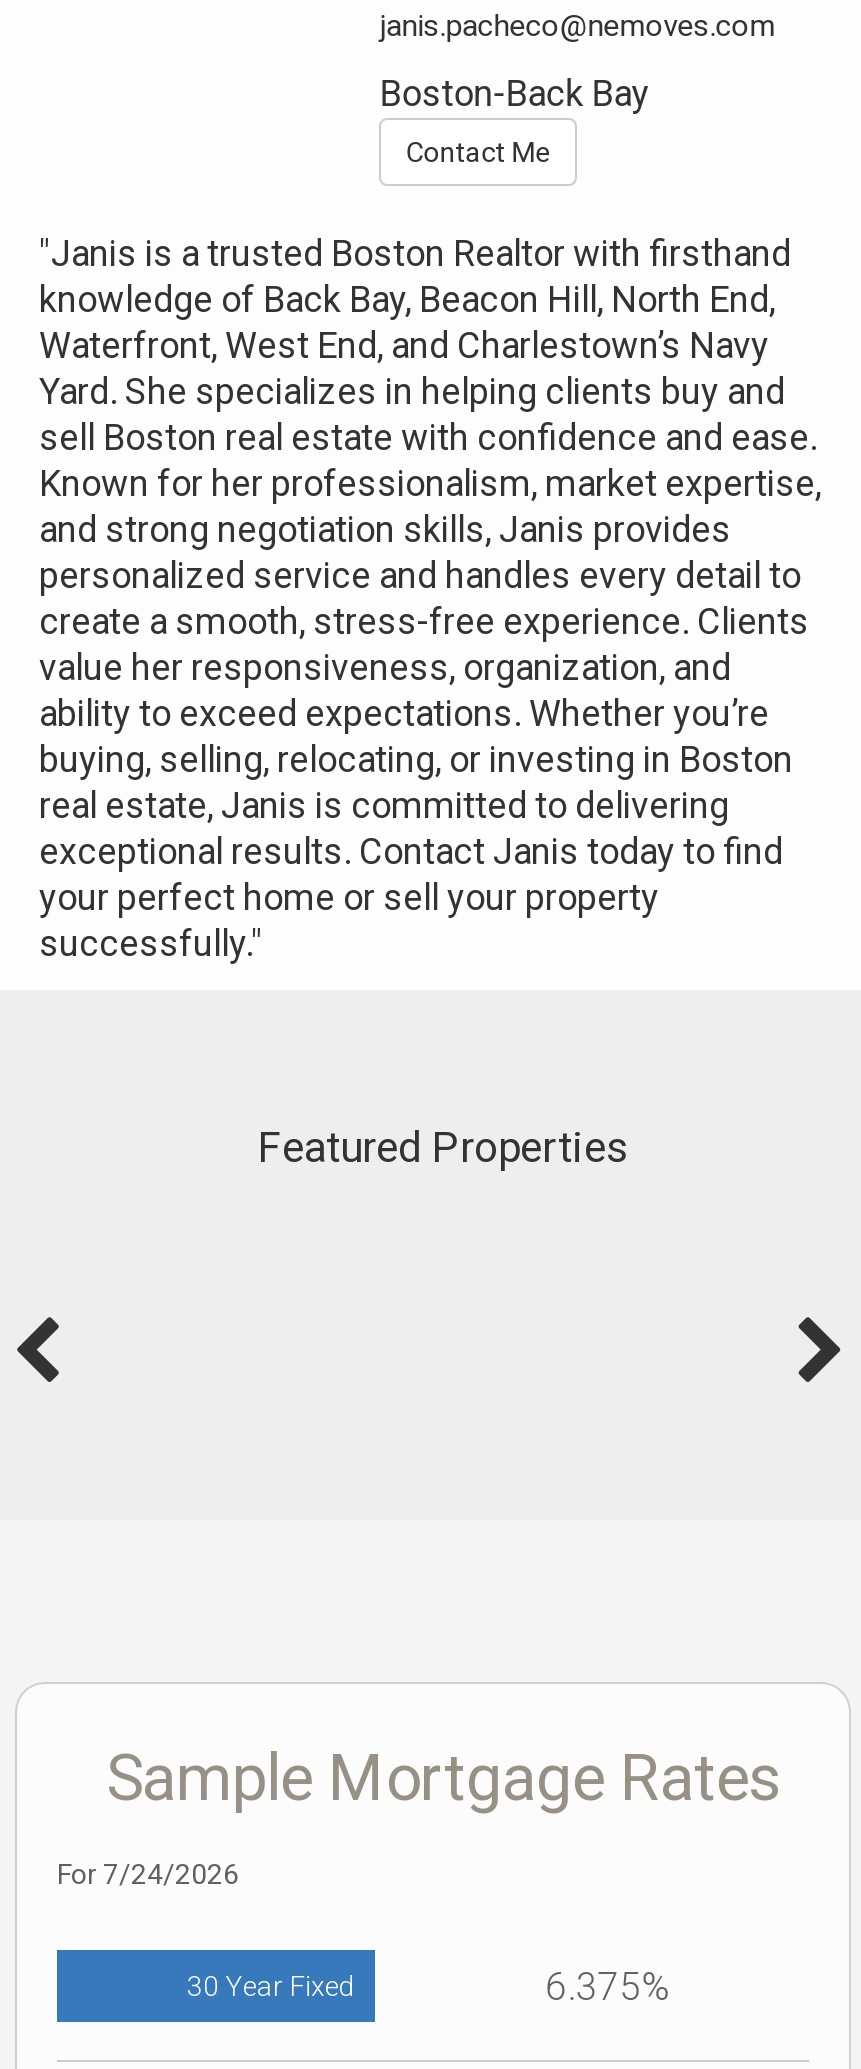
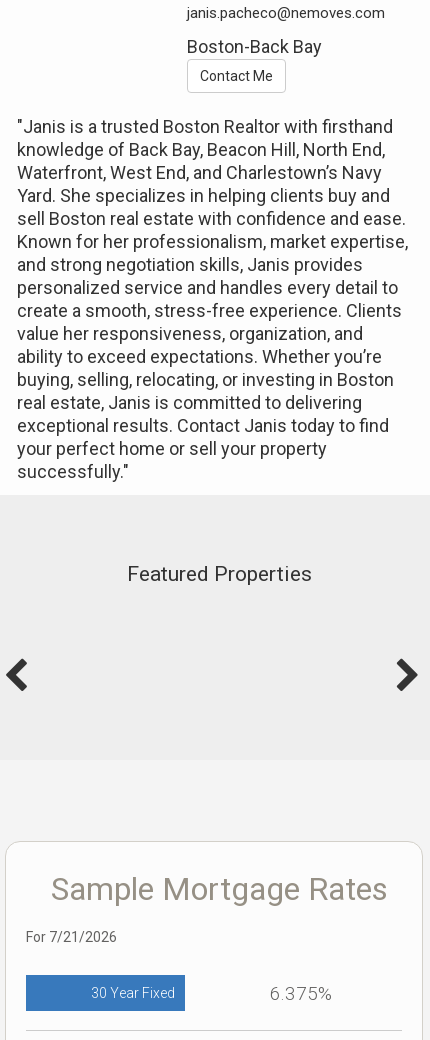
- For 7/24/2026
+ For 7/21/2026
